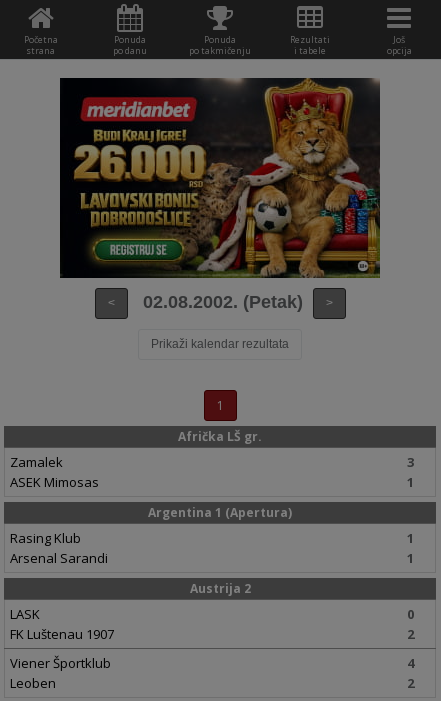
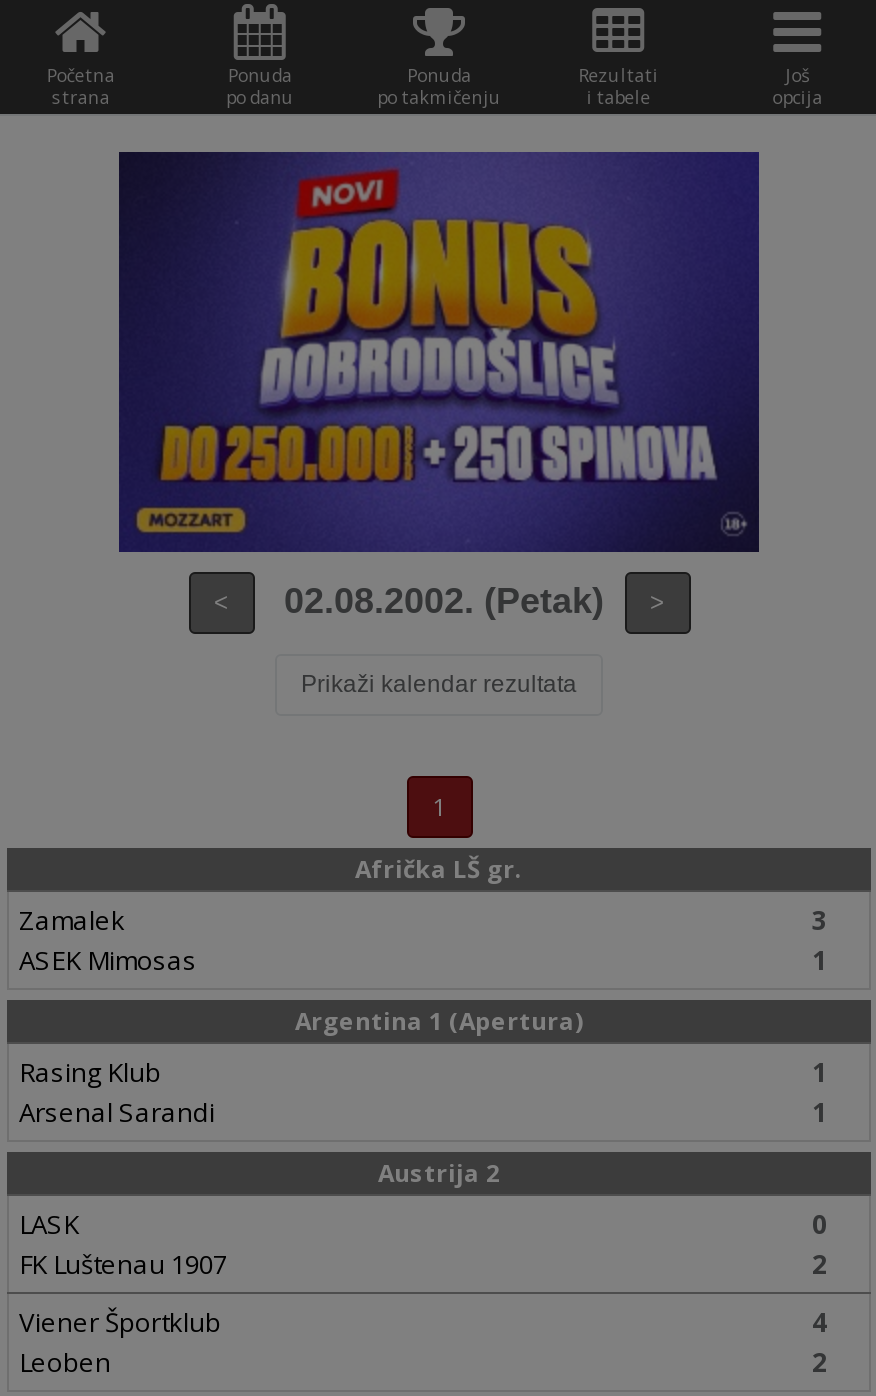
- [image]
+ [image]
